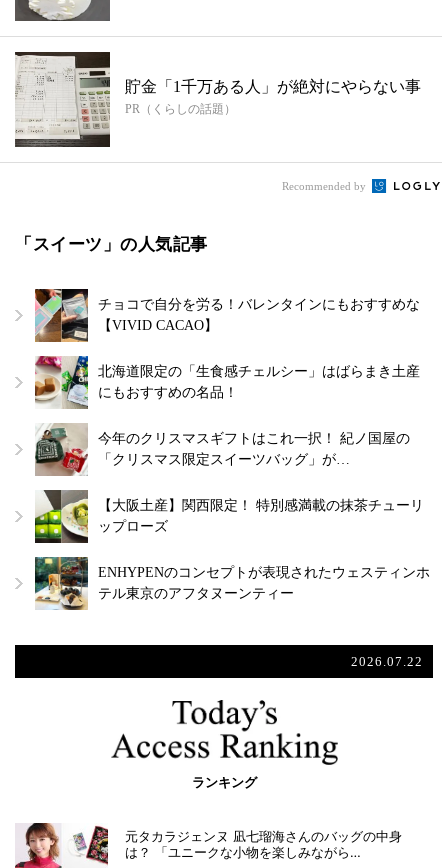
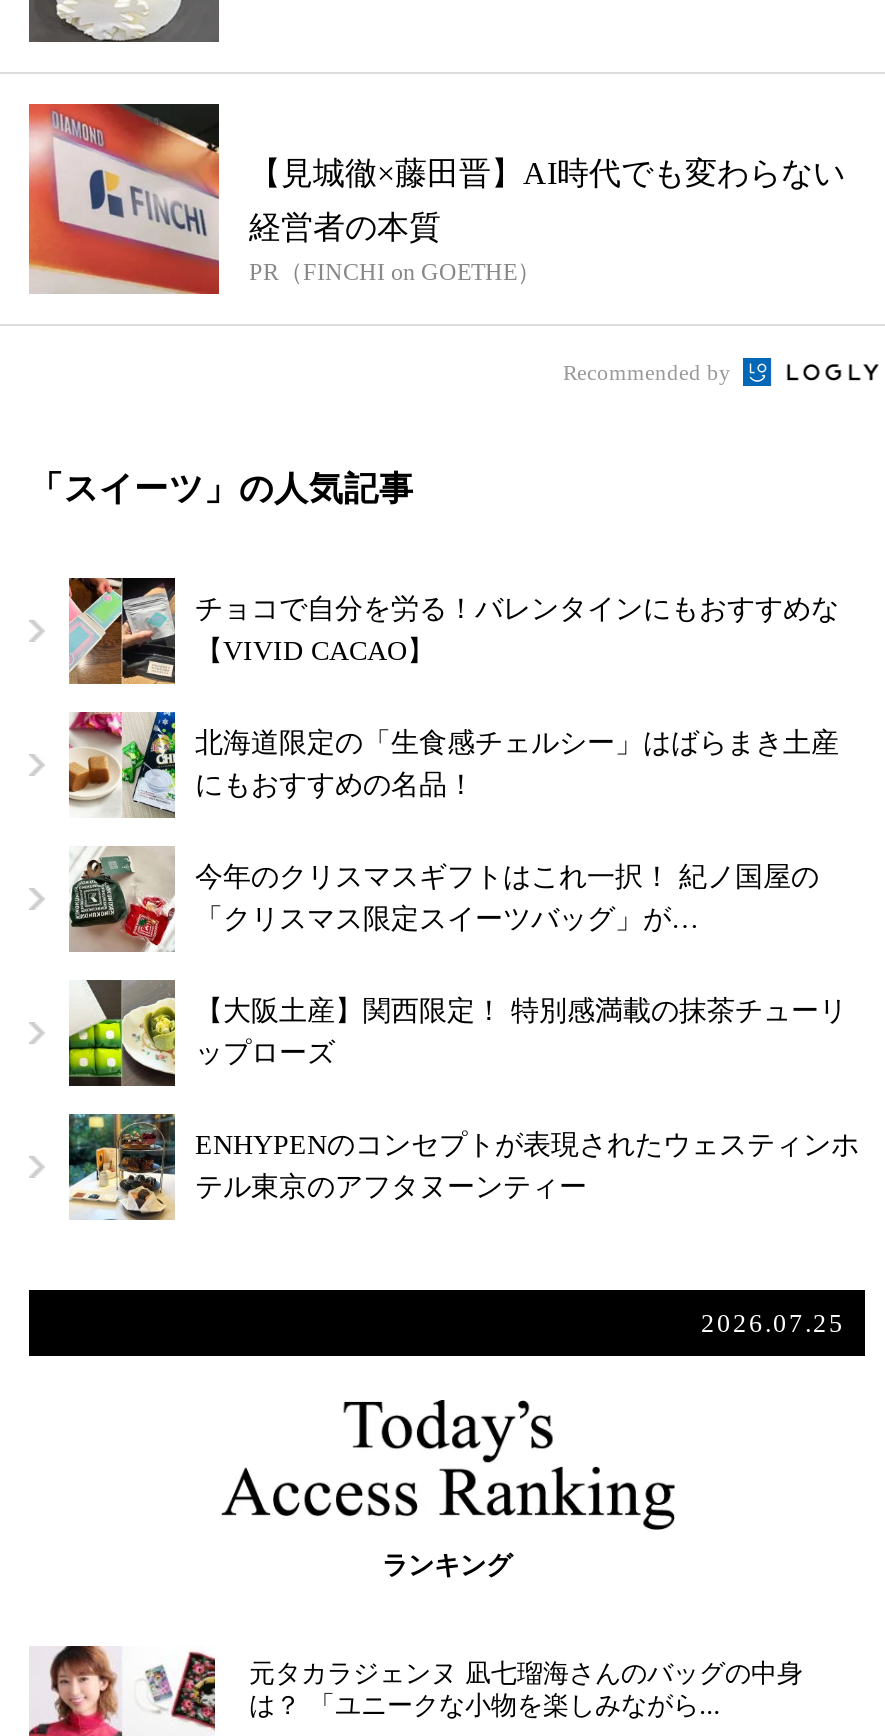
- [image]
- 貯金「1千万ある人」が絶対にやらない事
- PR（くらしの話題）
+ [image]
+ 【見城徹×藤田晋】AI時代でも変わらない
+ 経営者の本質
+ PR（FINCHI on GOETHE）

- 2026.07.22
+ 2026.07.25
